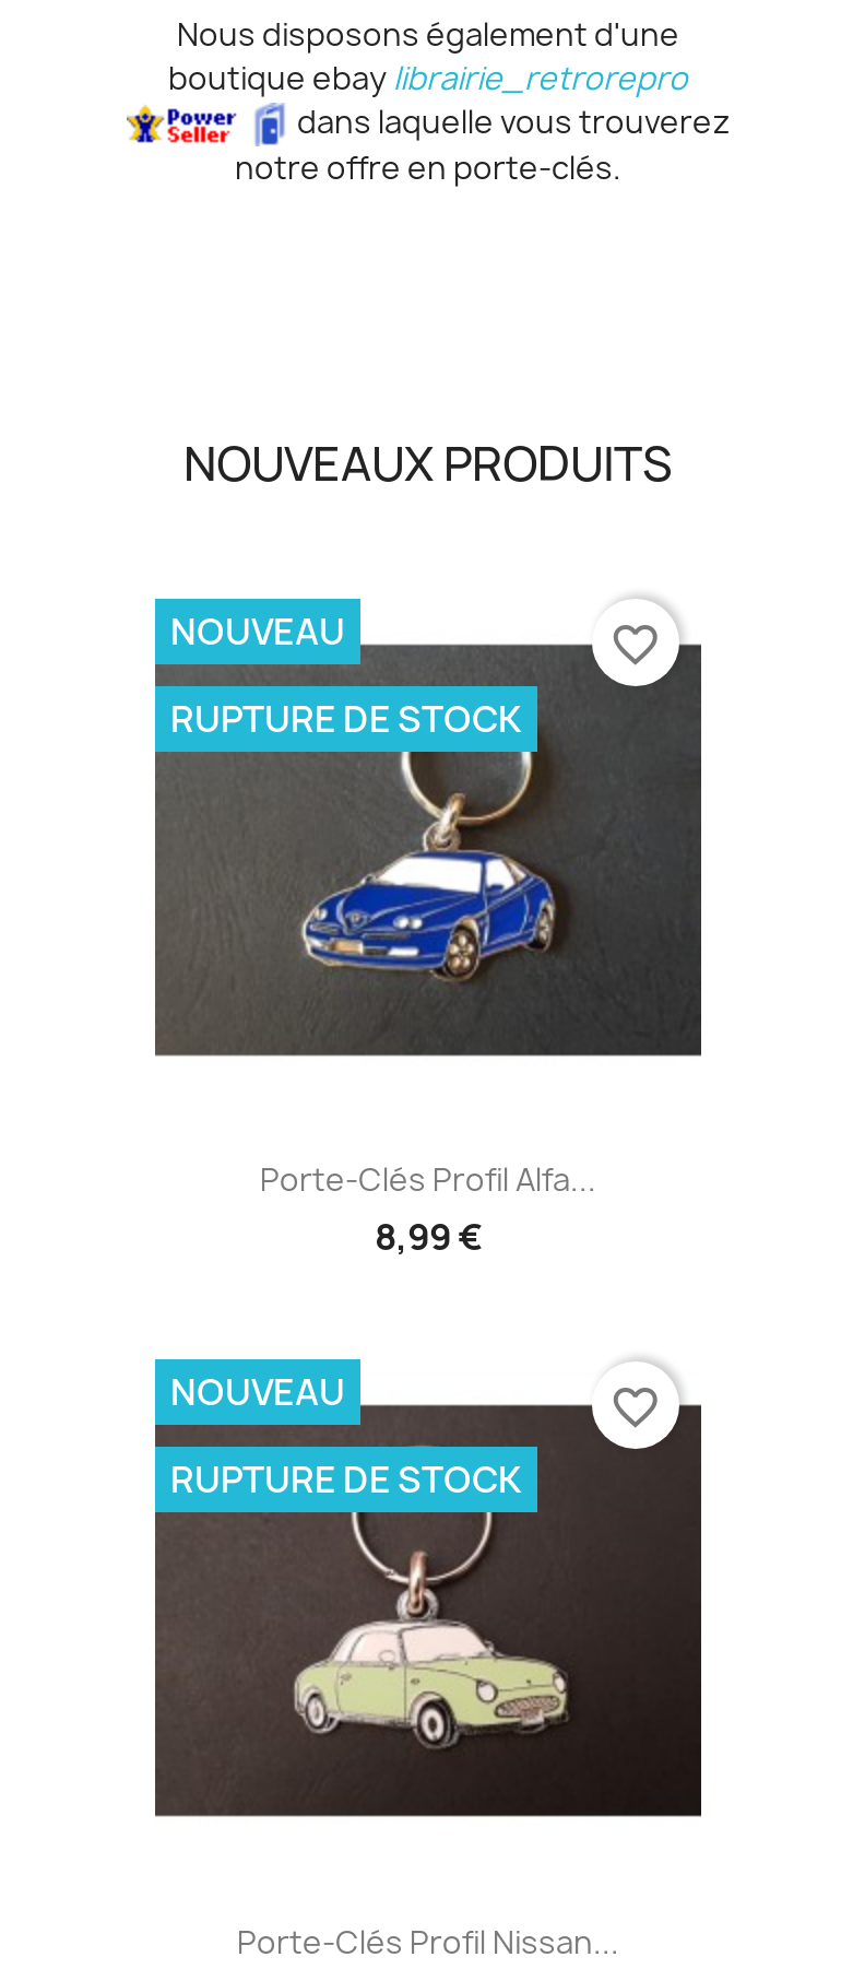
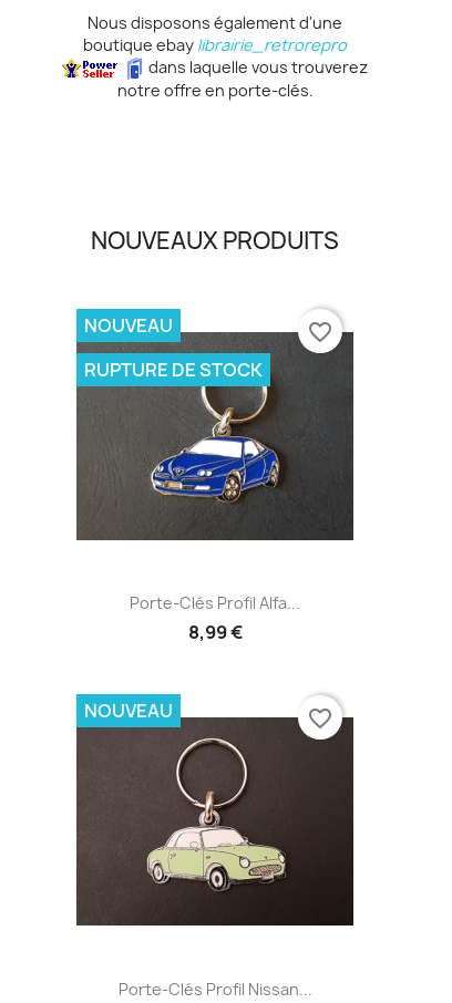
- RUPTURE DE STOCK
